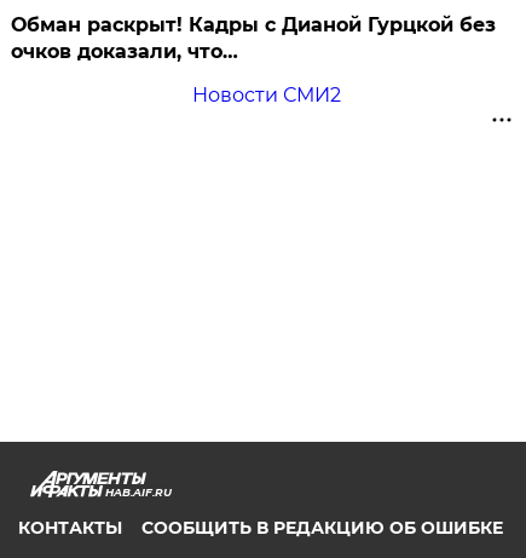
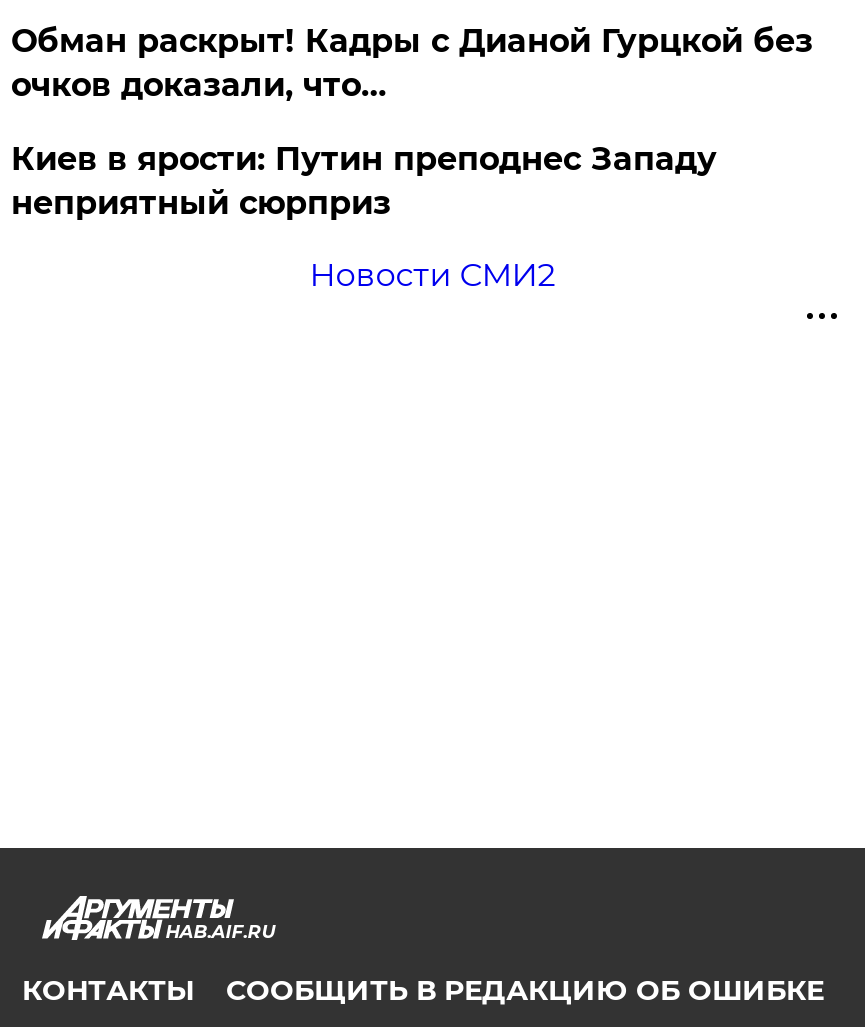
+ Киев в ярости: Путин преподнес Западу
+ неприятный сюрприз
